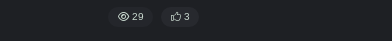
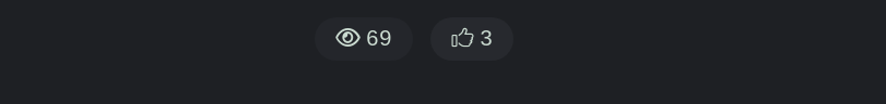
- 29
+ 69
